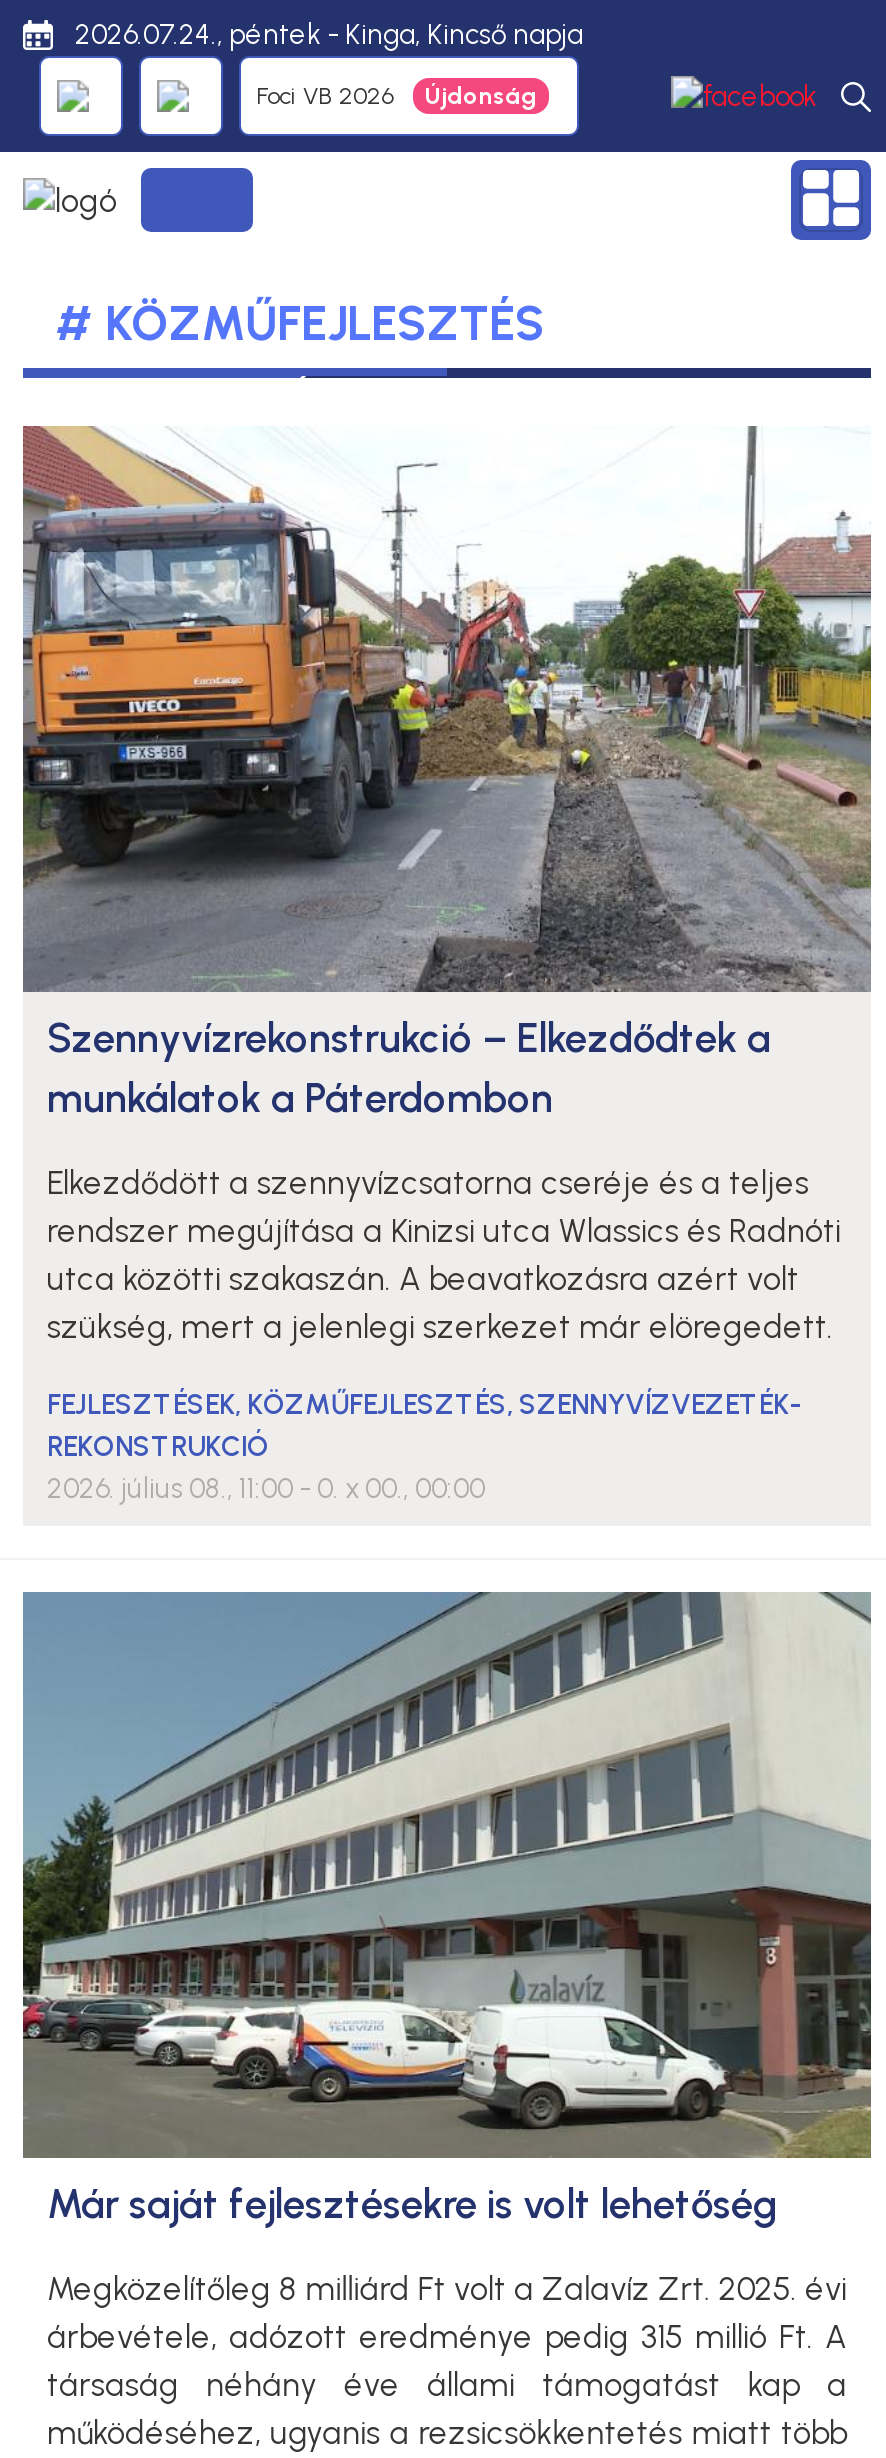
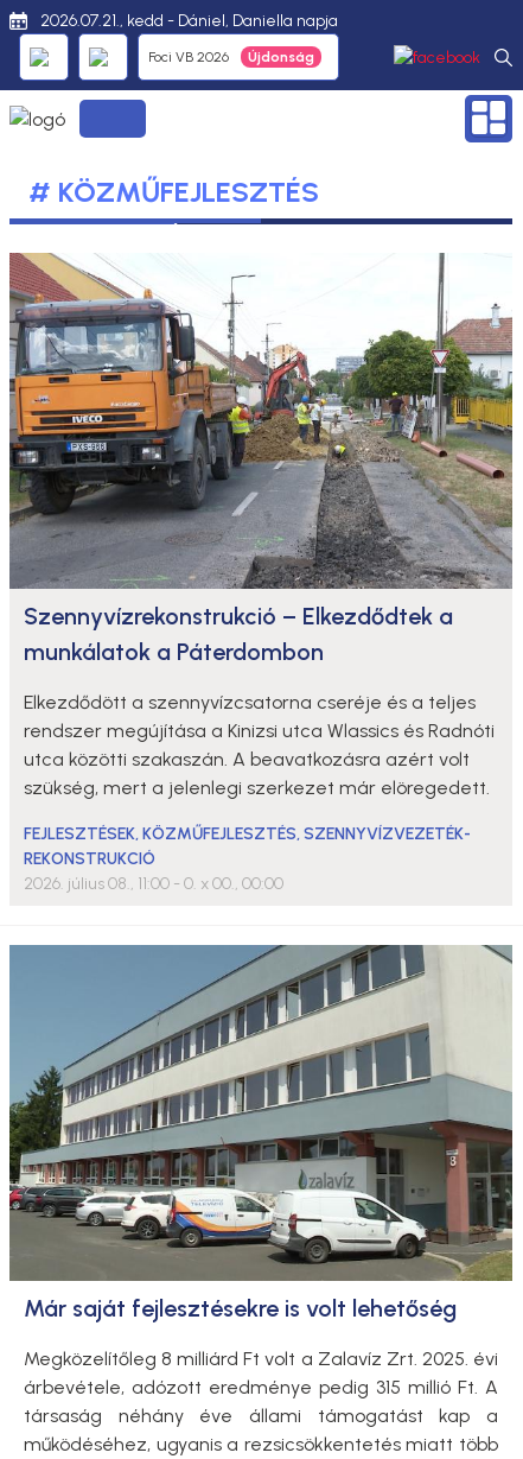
- 2026.07.24., péntek - Kinga, Kincső napja
+ 2026.07.21., kedd - Dániel, Daniella napja
